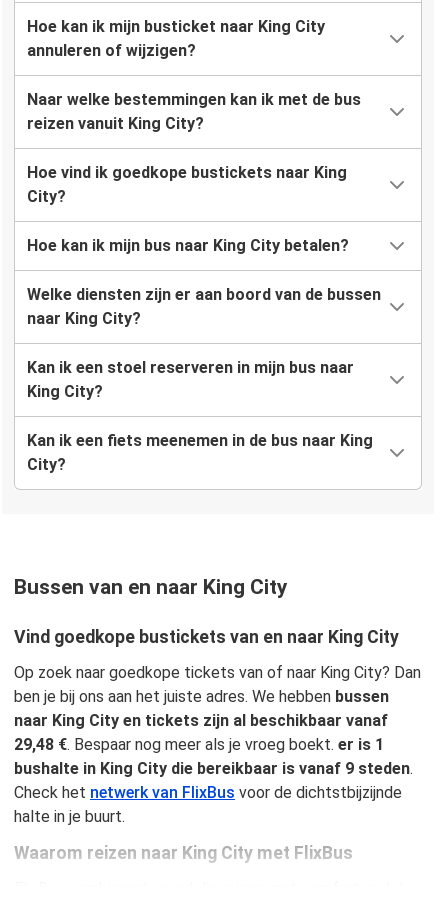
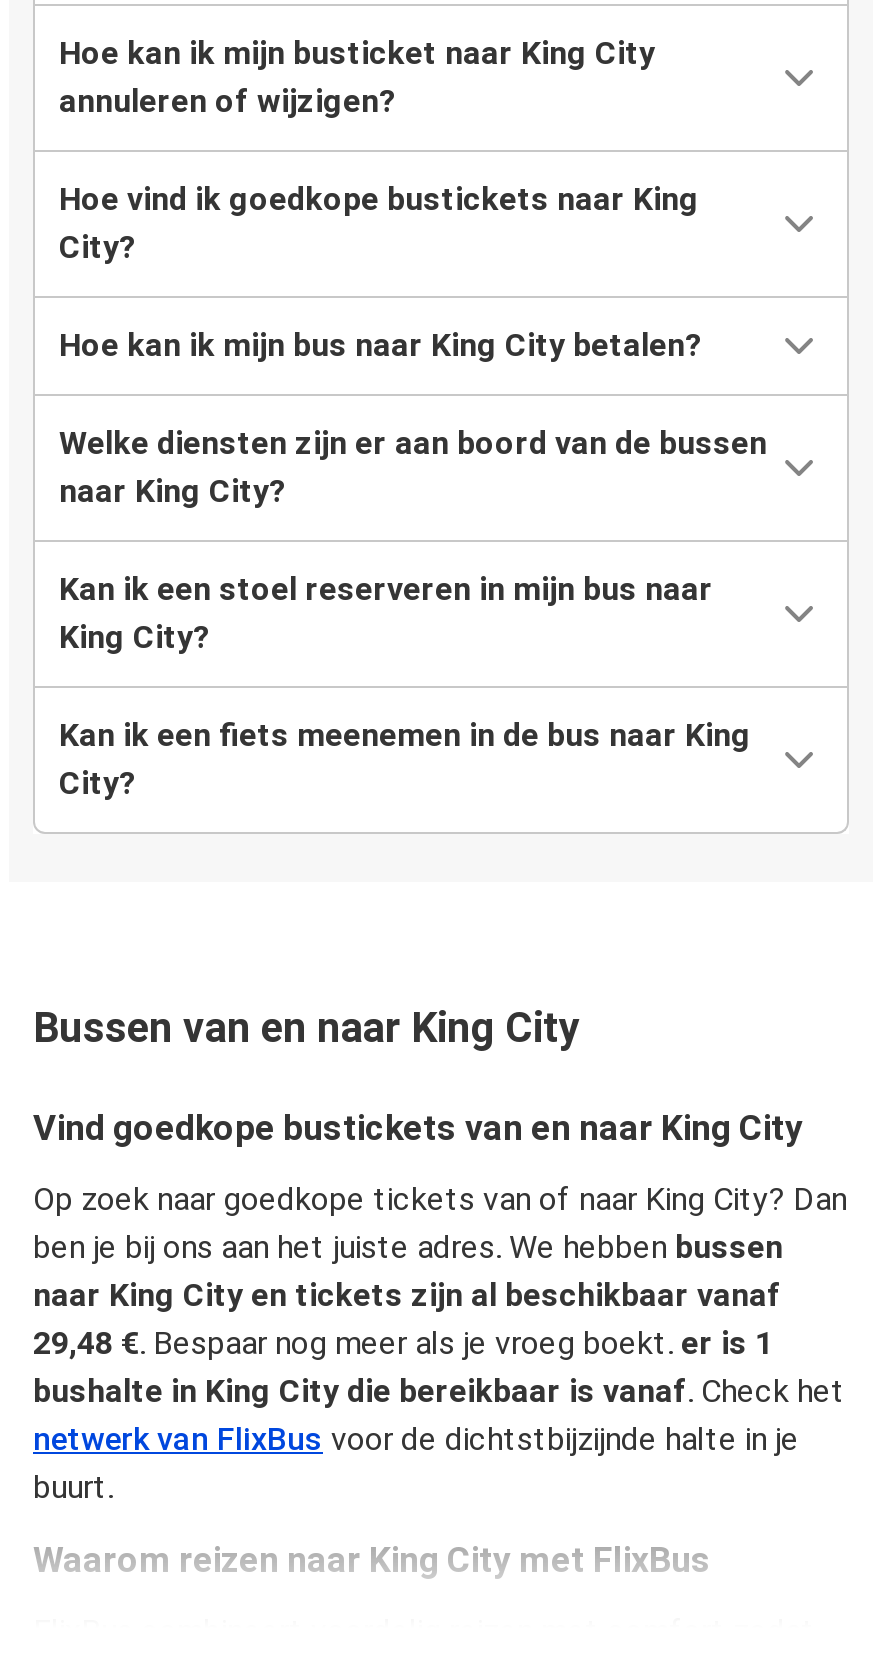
- Naar welke bestemmingen kan ik met de bus
- reizen vanuit King City?

- bushalte in King City die bereikbaar is vanaf 9 steden.
- Check het netwerk van FlixBus voor de dichtstbijzijnde
- halte in je buurt.
+ bushalte in King City die bereikbaar is vanaf. Check het
+ netwerk van FlixBus voor de dichtstbijzijnde halte in je
+ buurt.
